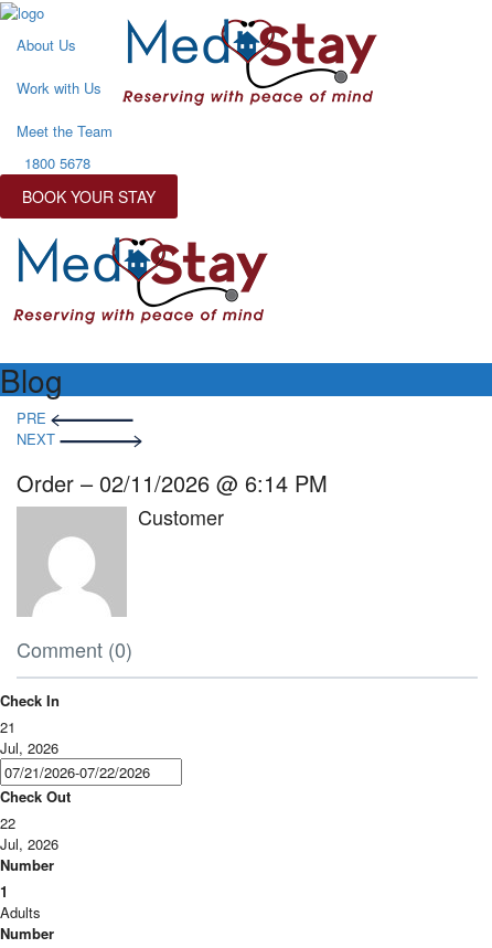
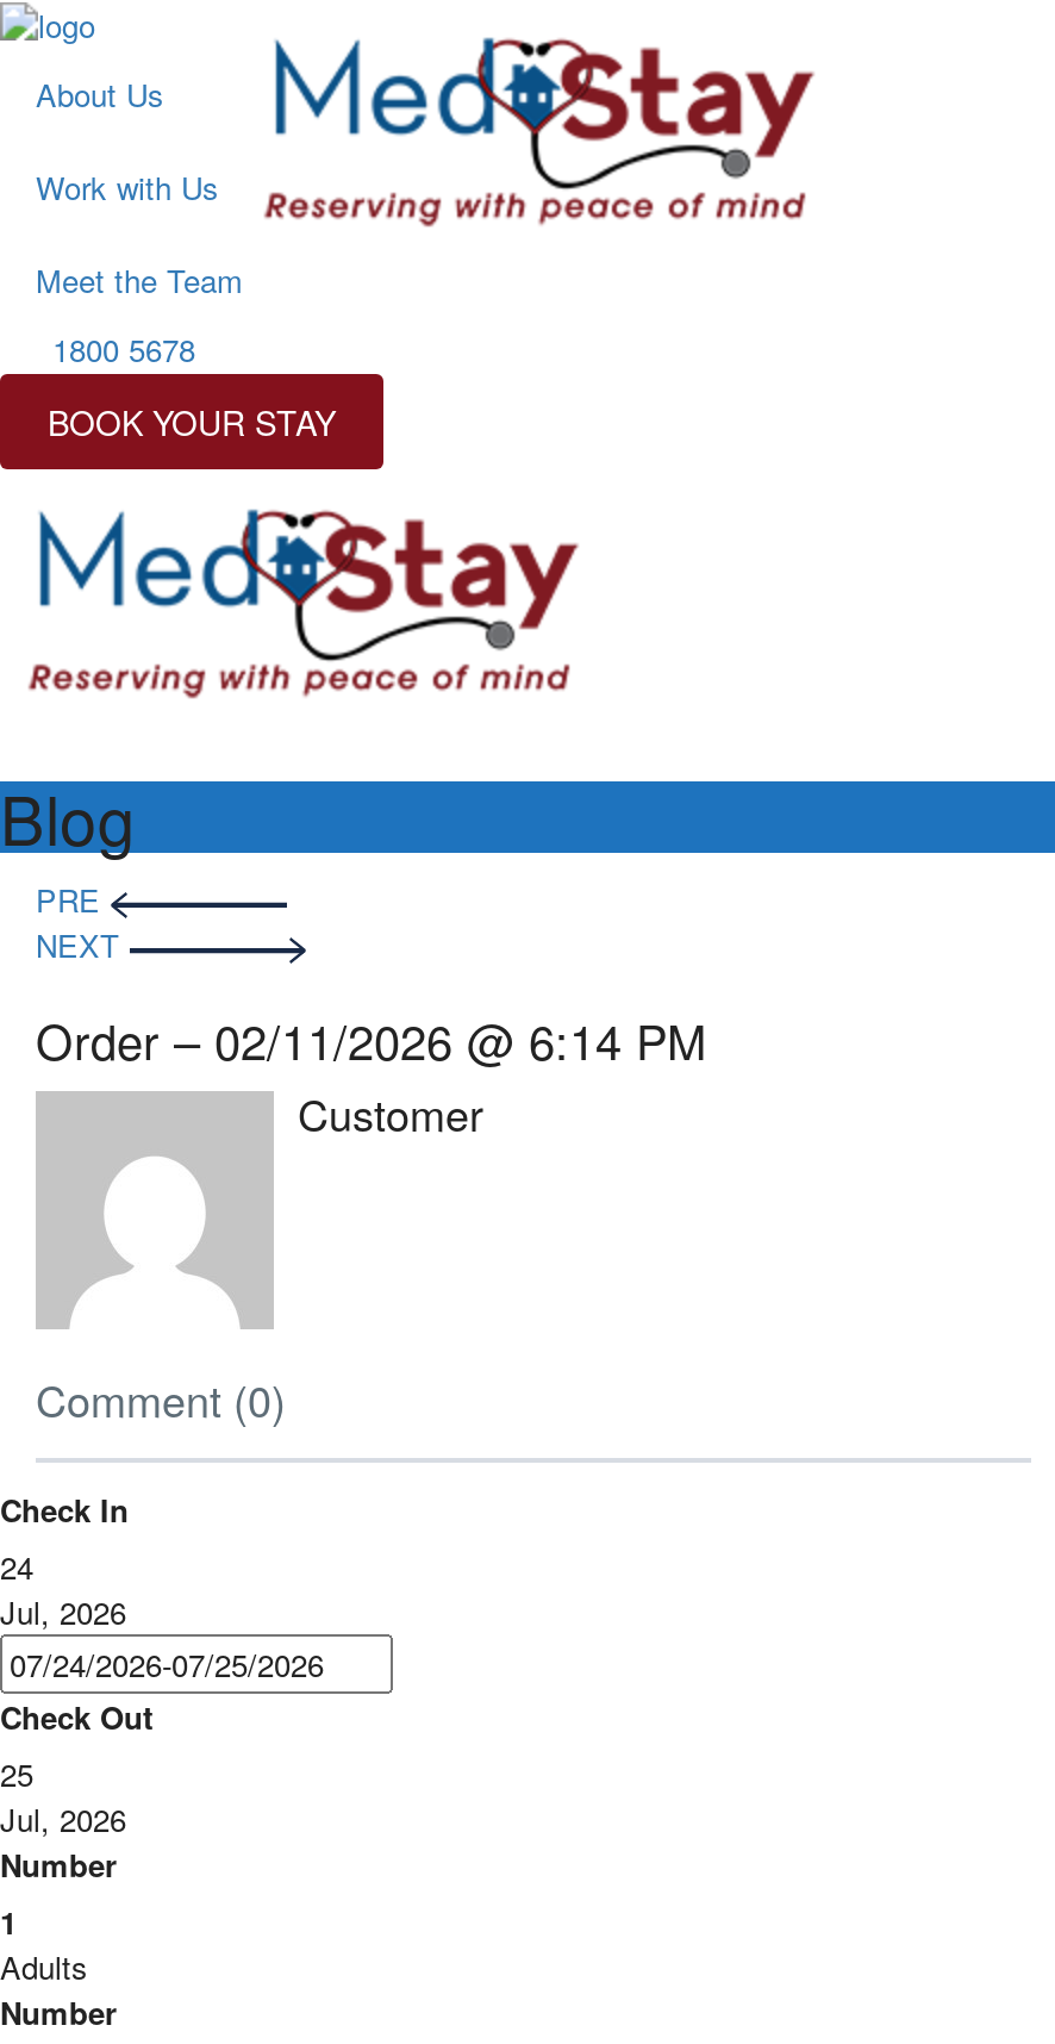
- 21
+ 24

- 22
+ 25
